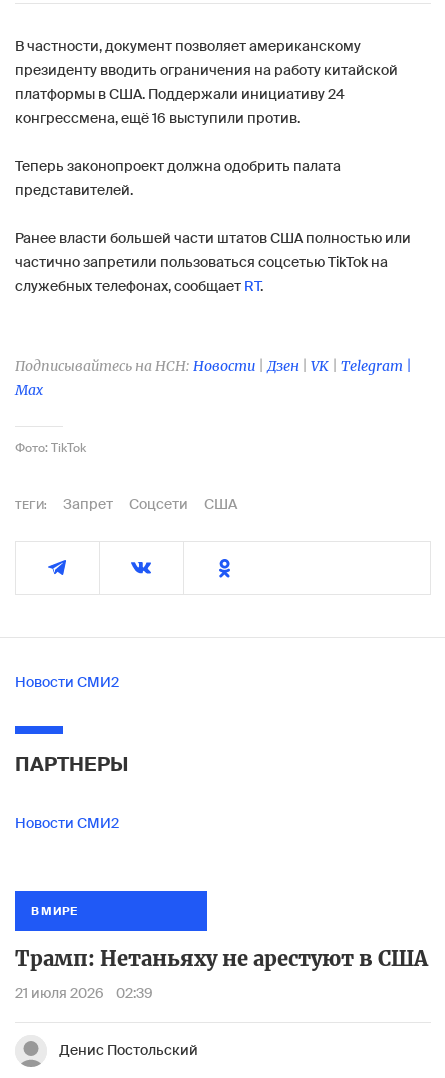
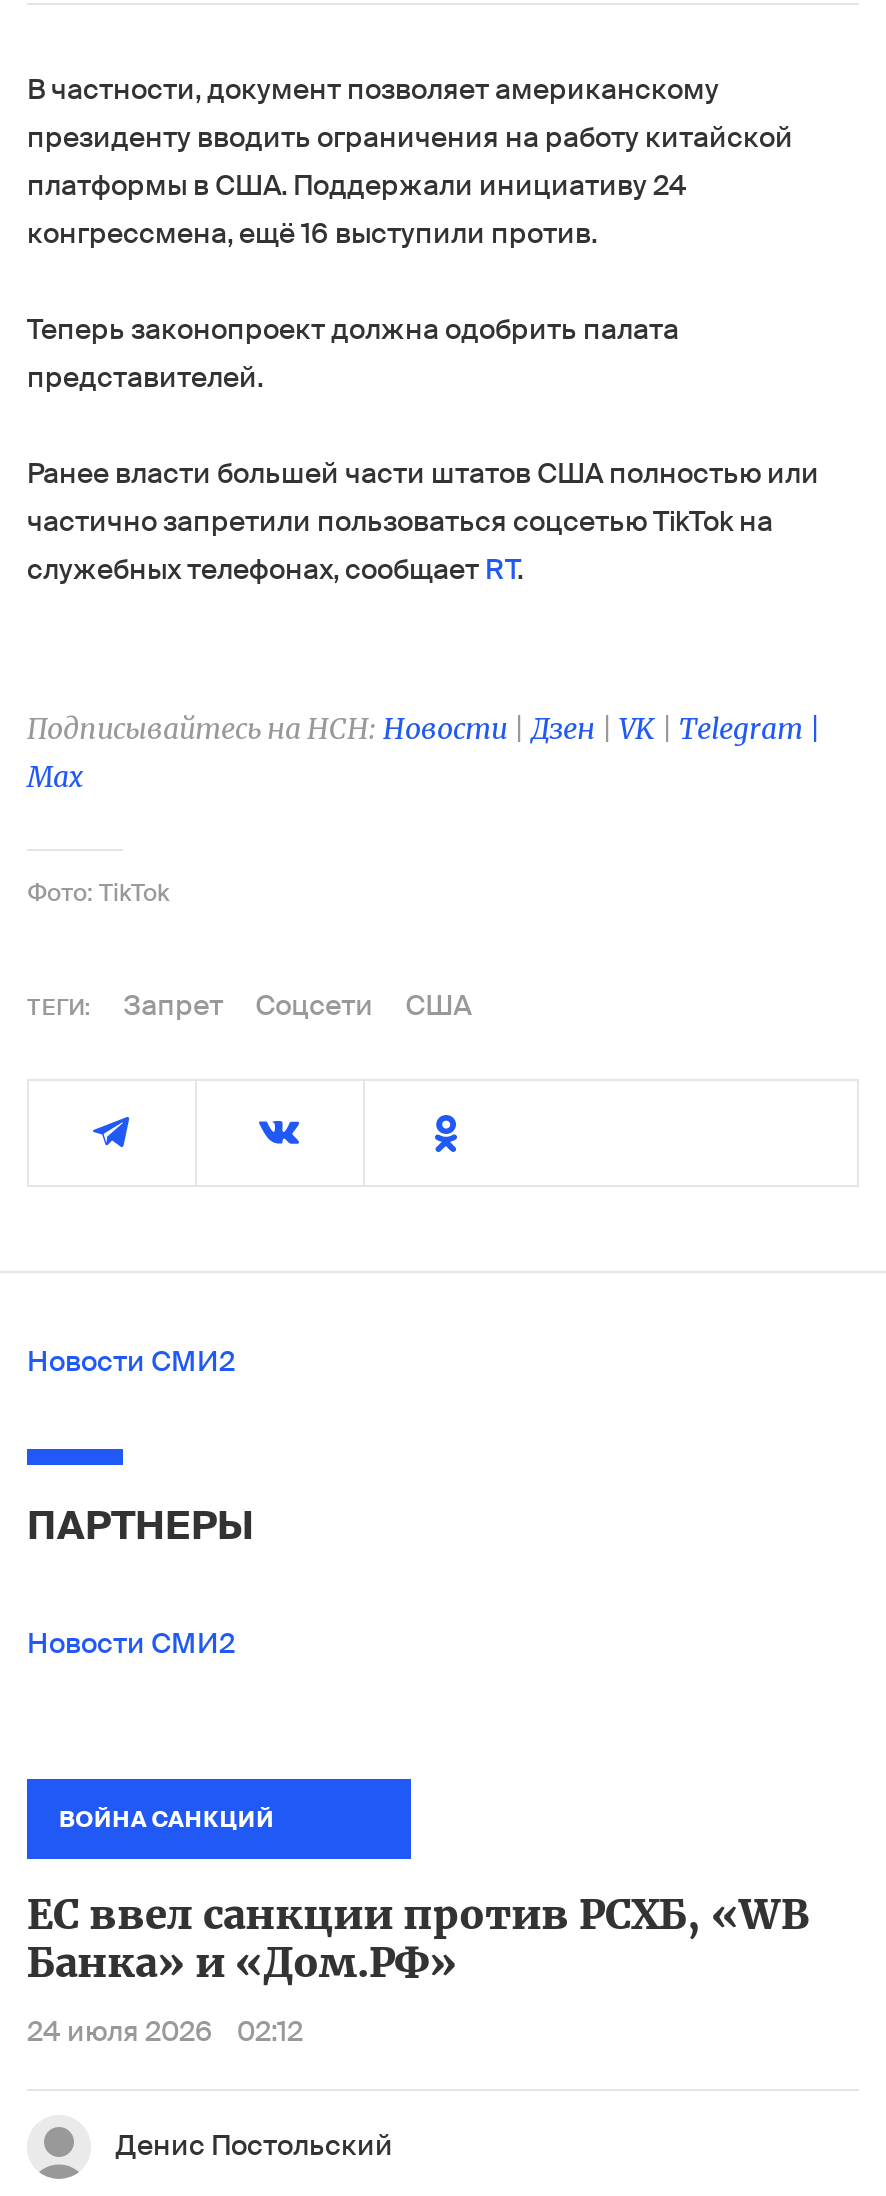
- В МИРЕ
+ ВОЙНА САНКЦИЙ

- Трамп: Нетаньяху не арестуют в США
+ ЕС ввел санкции против РСХБ, «WB
+ Банка» и «Дом.РФ»

- 21 июля 2026
- 02:39
+ 24 июля 2026
+ 02:12
